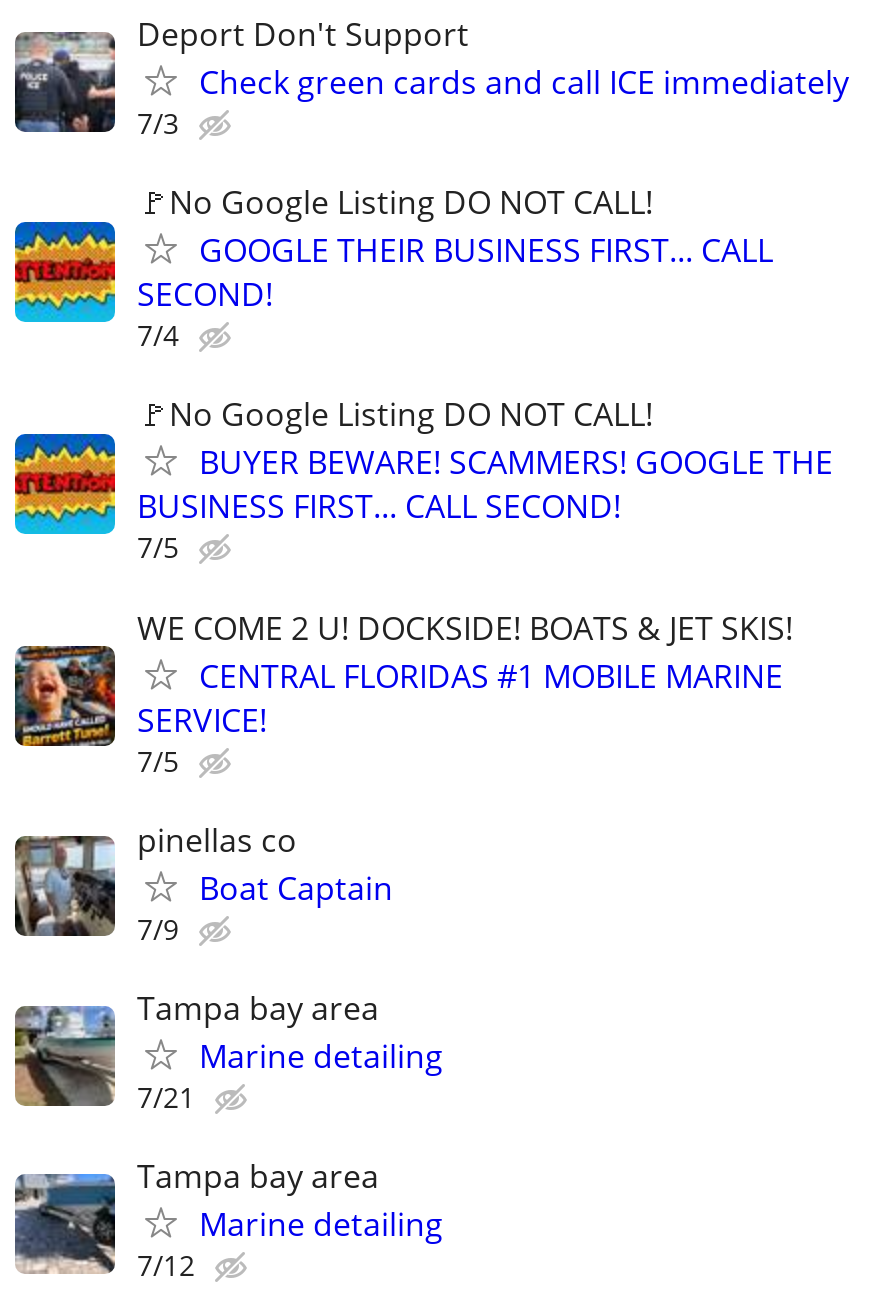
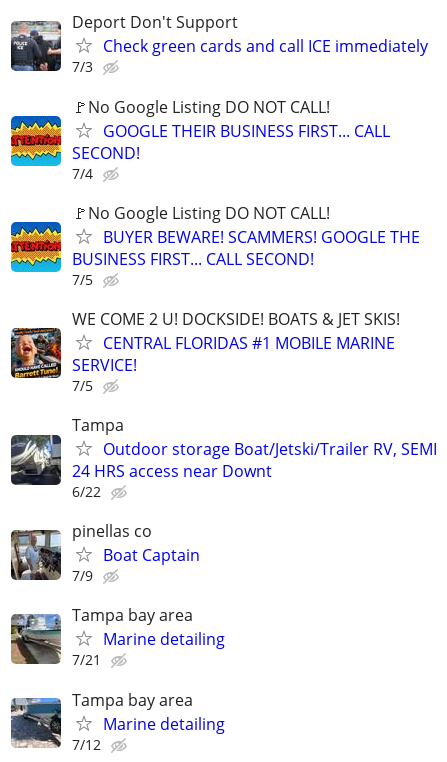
+ [image]
+ Tampa
+ Outdoor storage Boat/Jetski/Trailer RV, SEMI
+ 24 HRS access near Downt
+ 6/22
